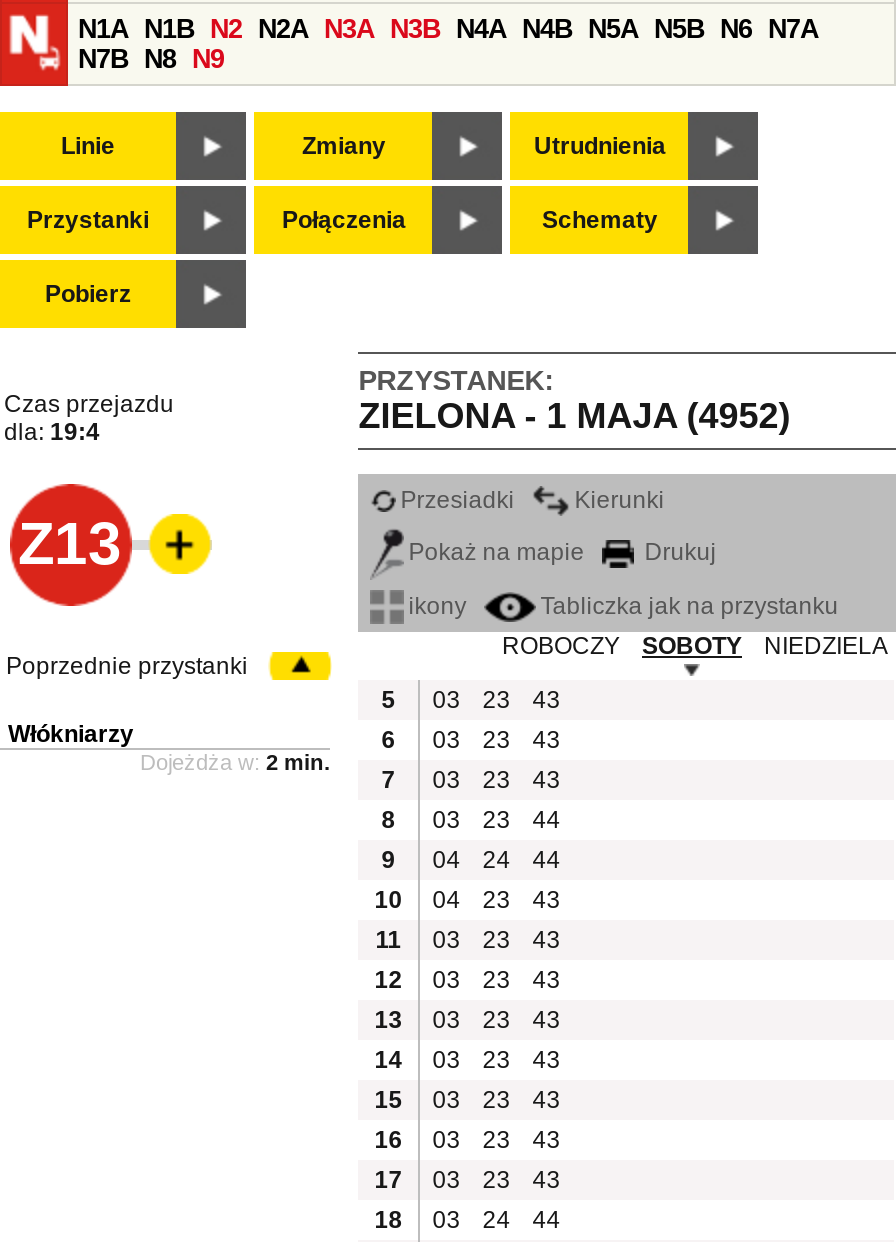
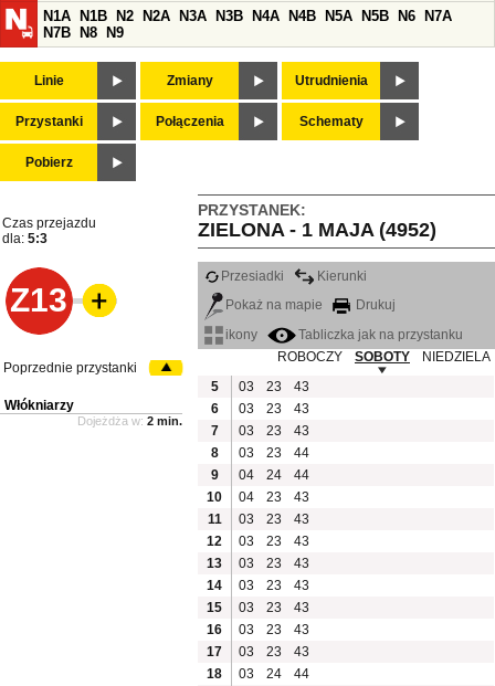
- dla: 19:4
+ dla: 5:3
